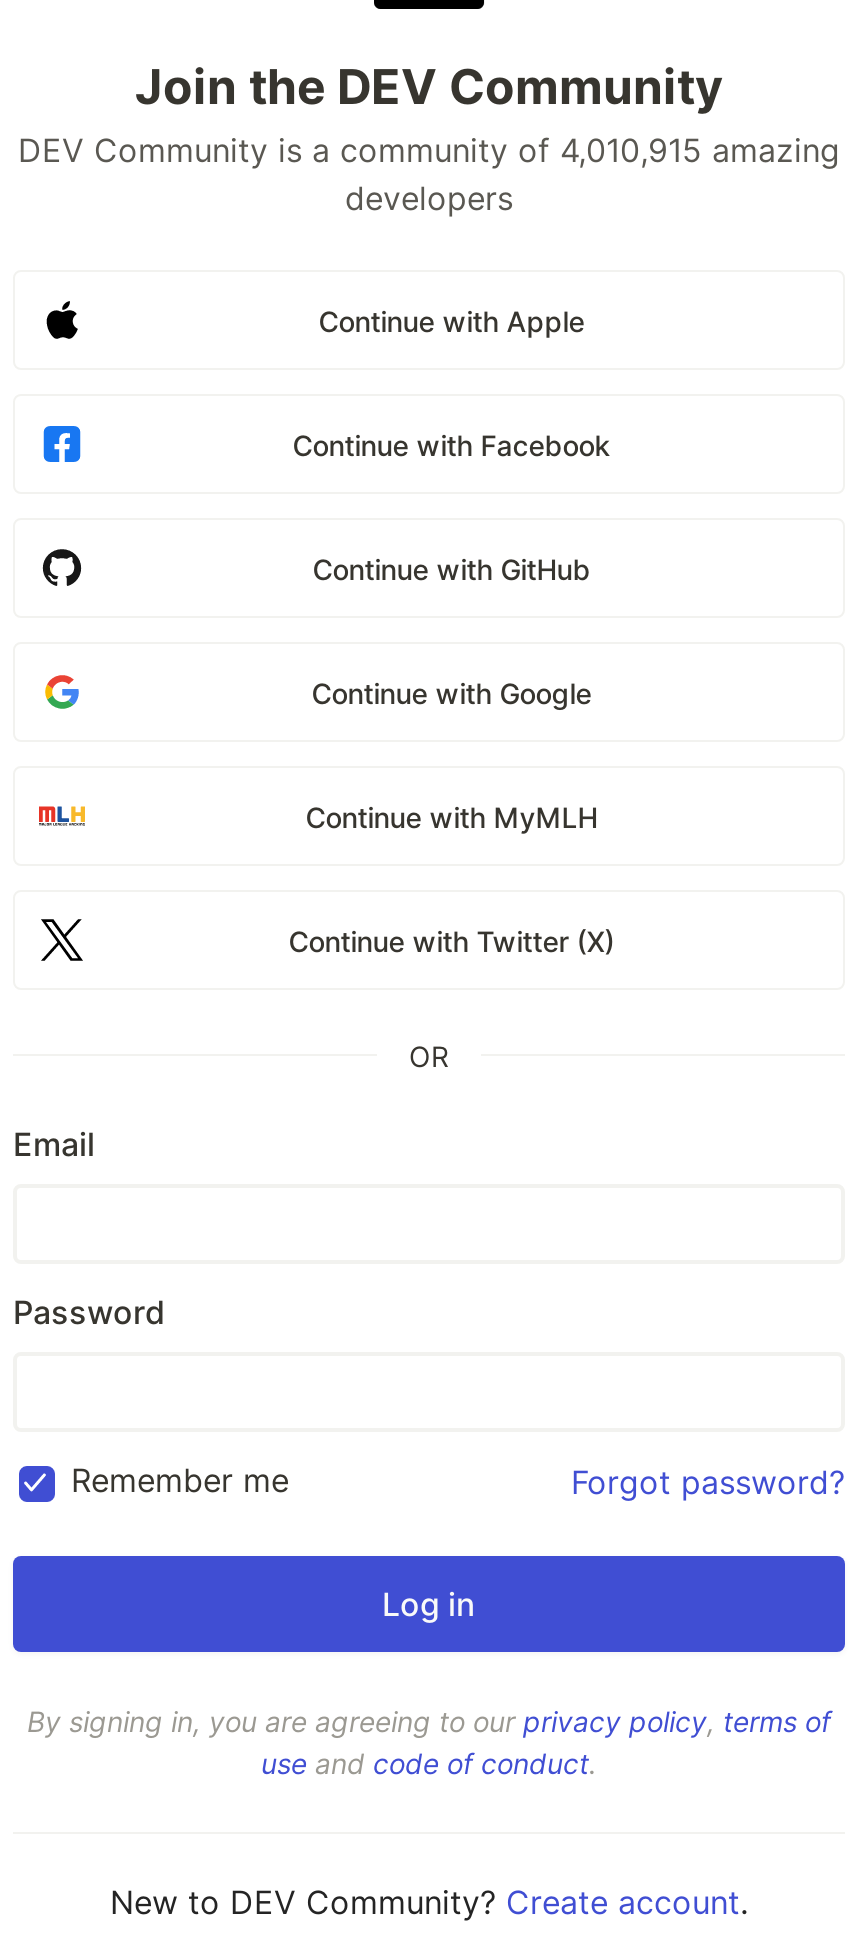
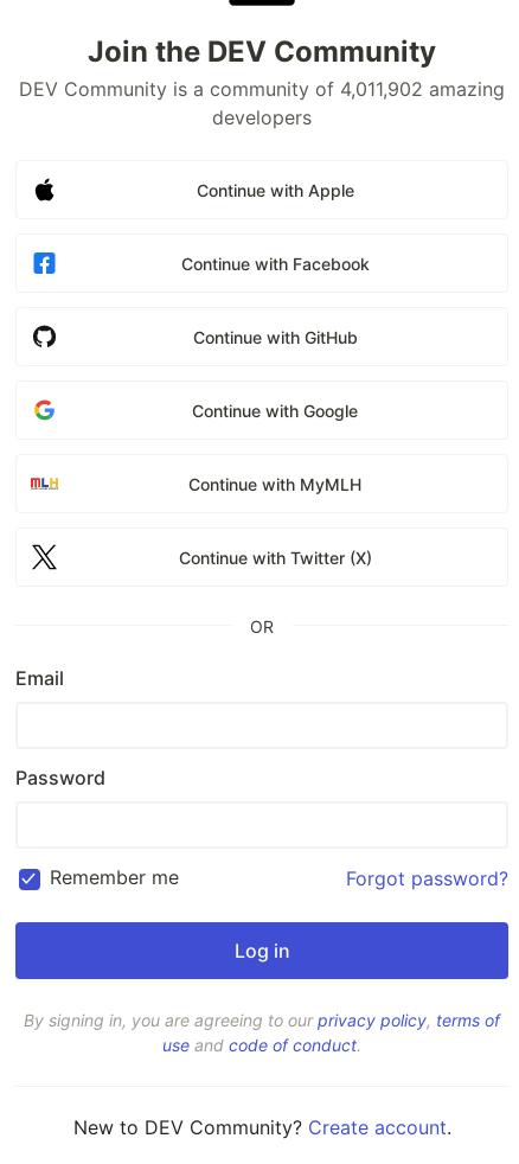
- DEV Community is a community of 4,010,915 amazing
+ DEV Community is a community of 4,011,902 amazing
